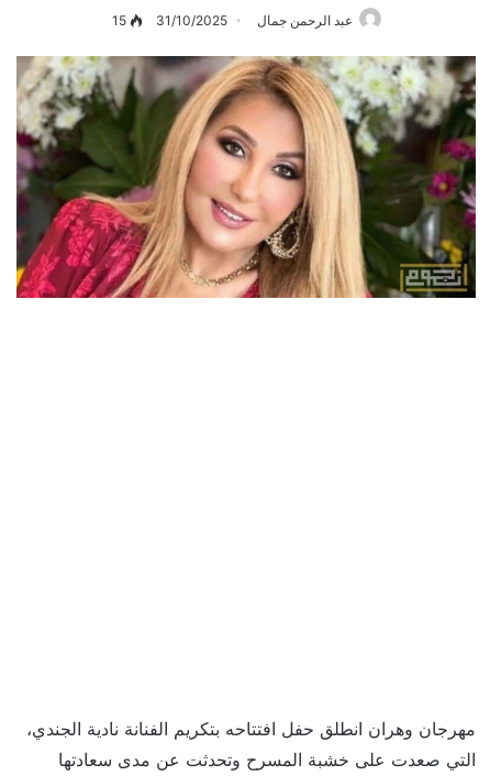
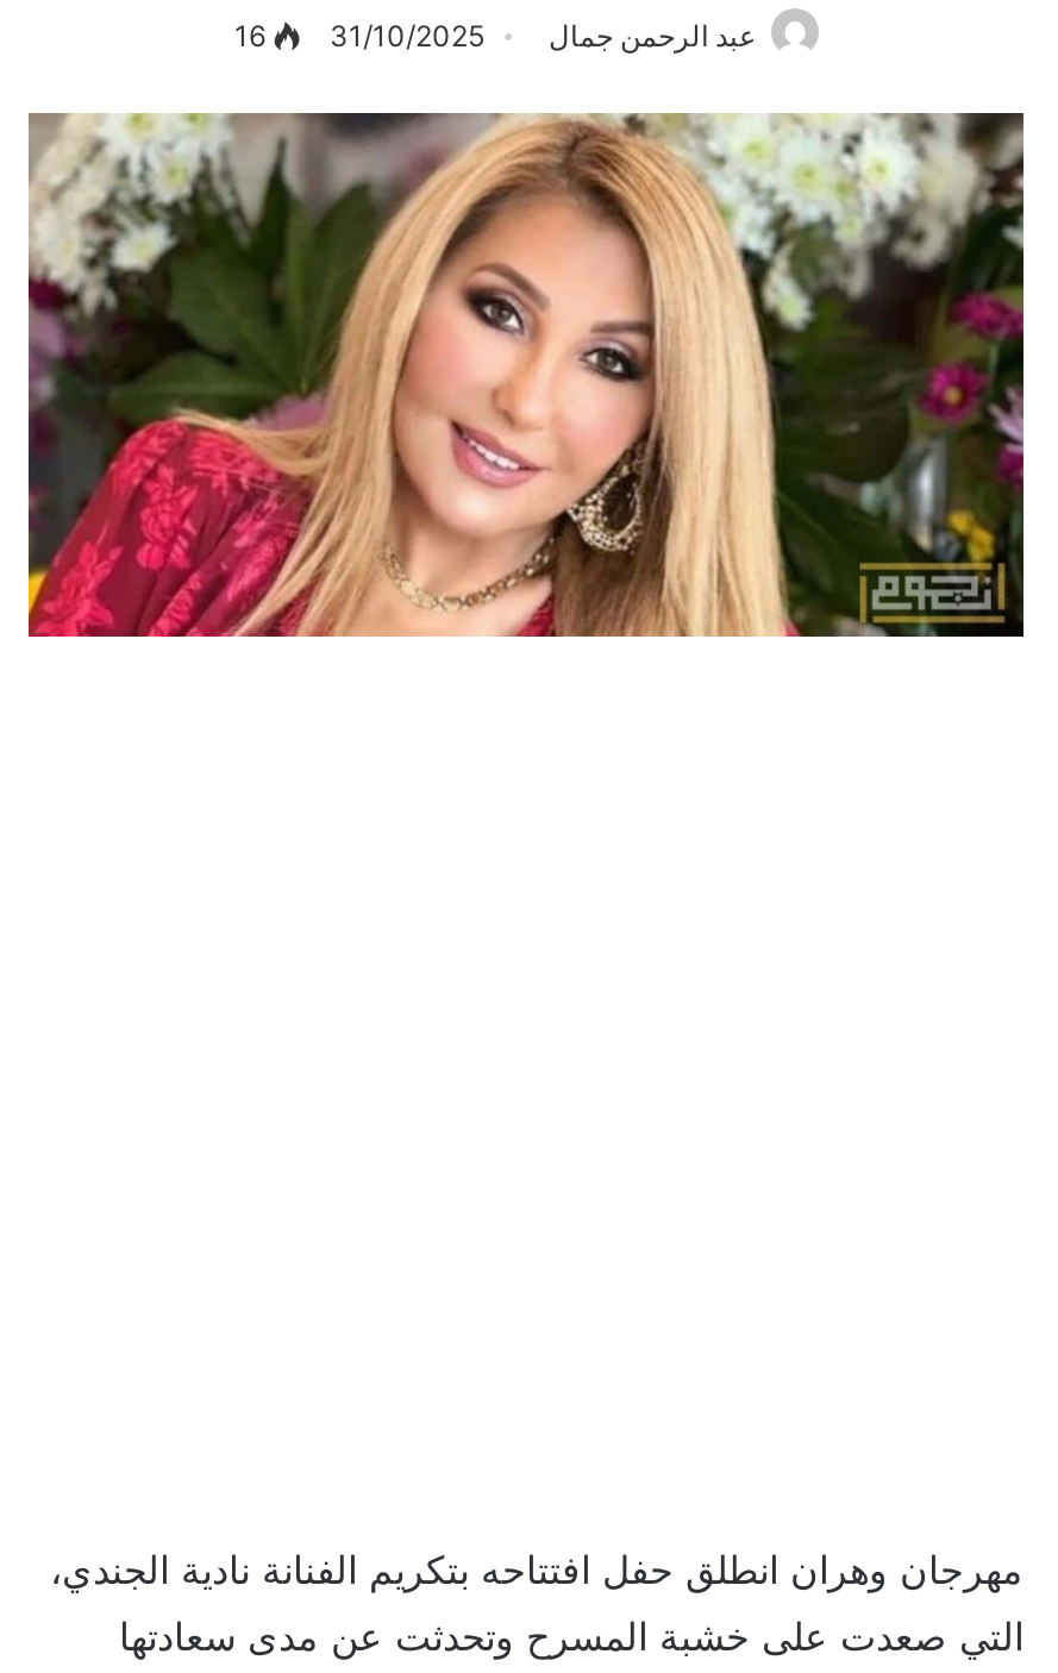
- عبد الرحمن جمال 31/10/2025 15
+ عبد الرحمن جمال 31/10/2025 16
